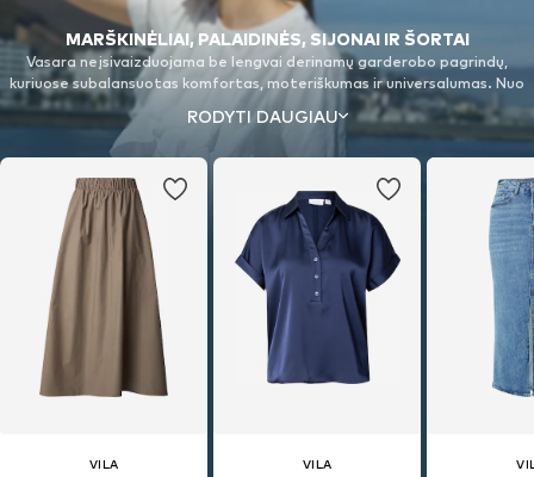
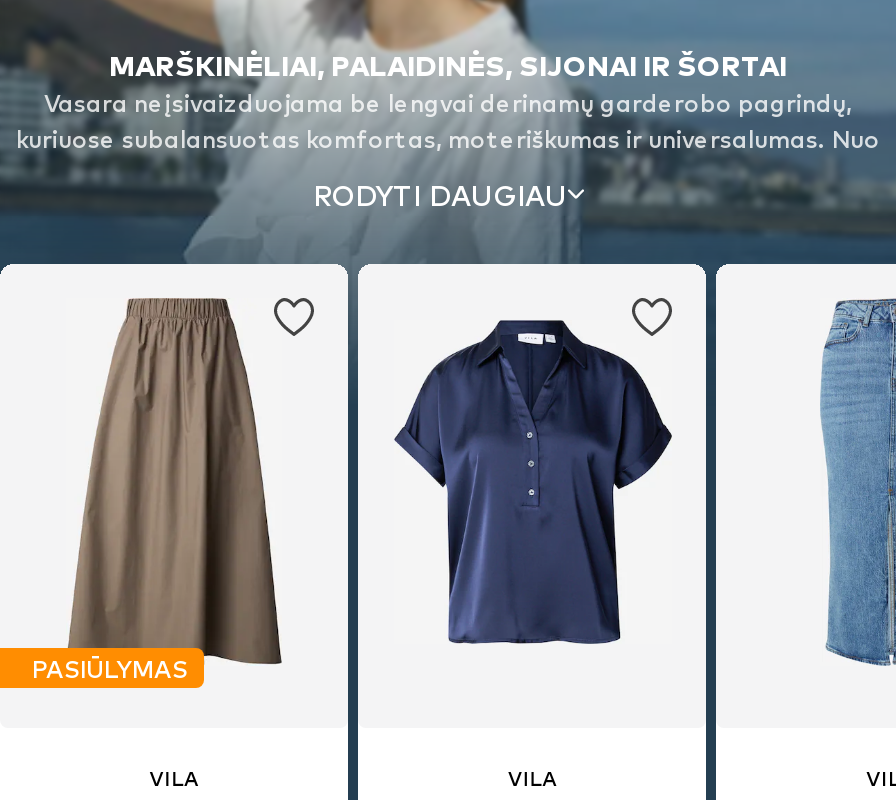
+ PASIŪLYMAS
